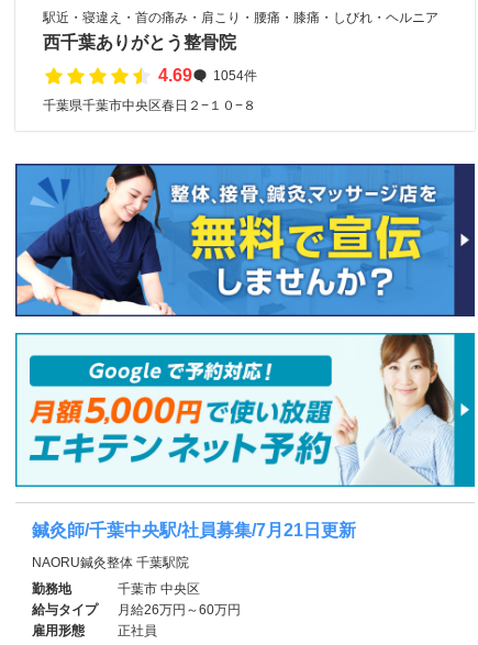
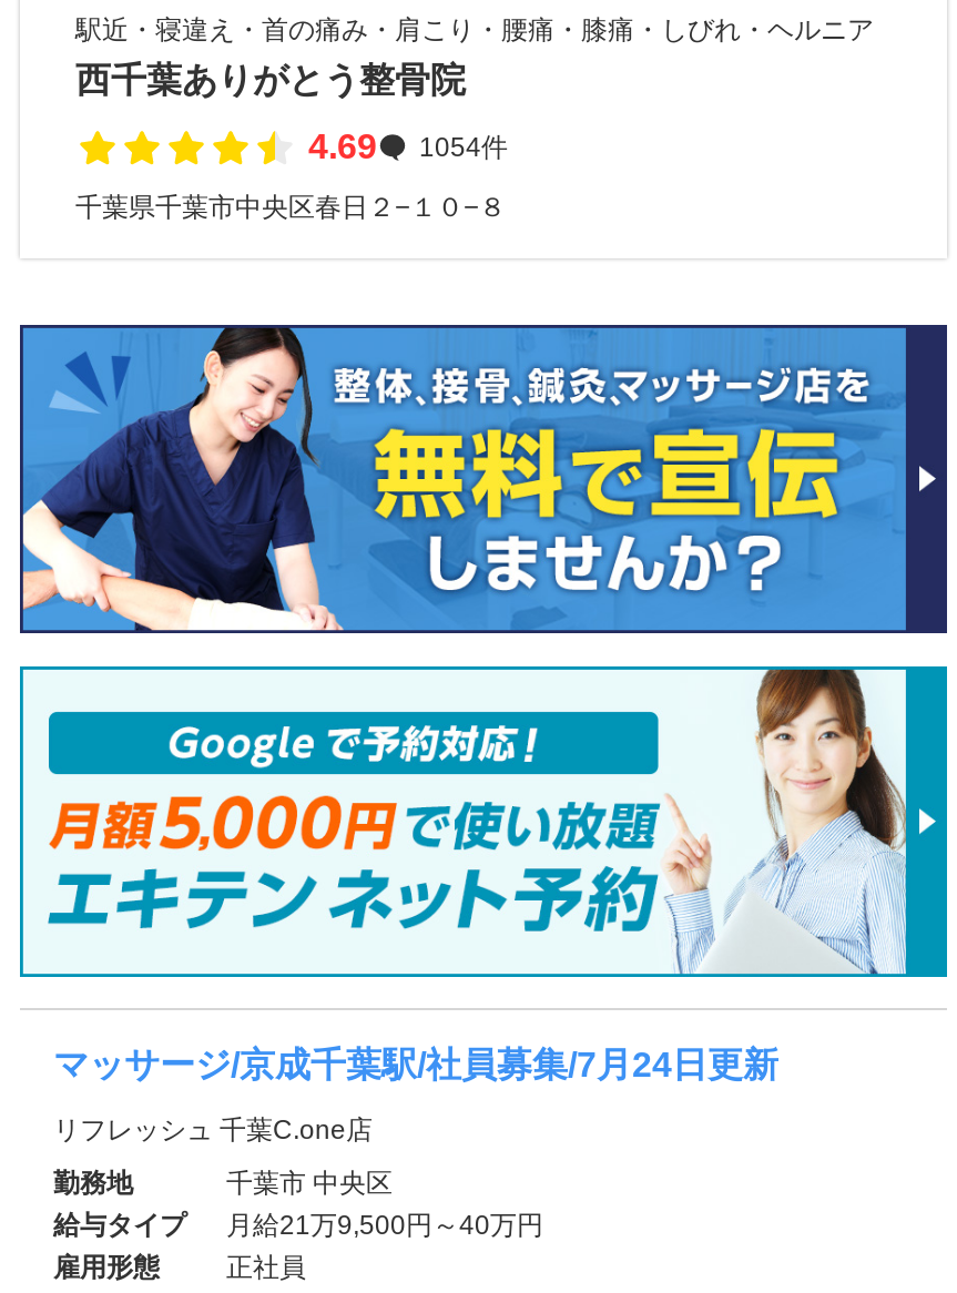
- 鍼灸師/千葉中央駅/社員募集/7月21日更新
+ マッサージ/京成千葉駅/社員募集/7月24日更新

- NAORU鍼灸整体 千葉駅院
+ リフレッシュ 千葉C.one店

- 月給26万円～60万円
+ 月給21万9,500円～40万円
